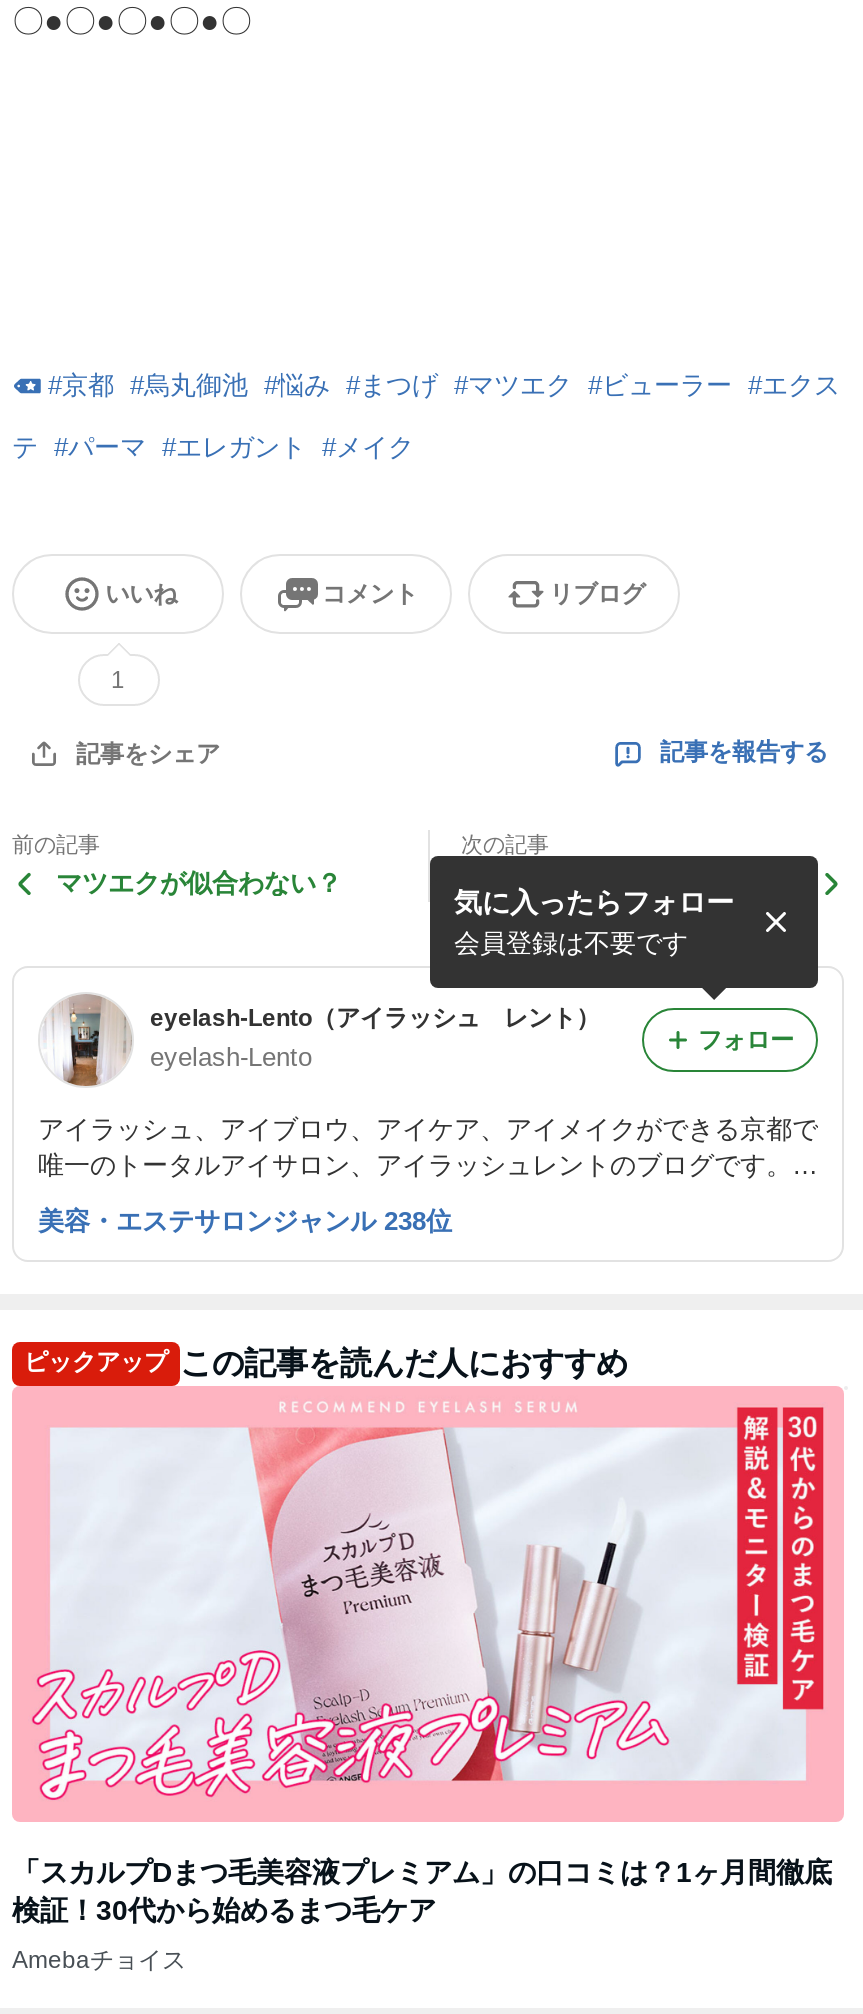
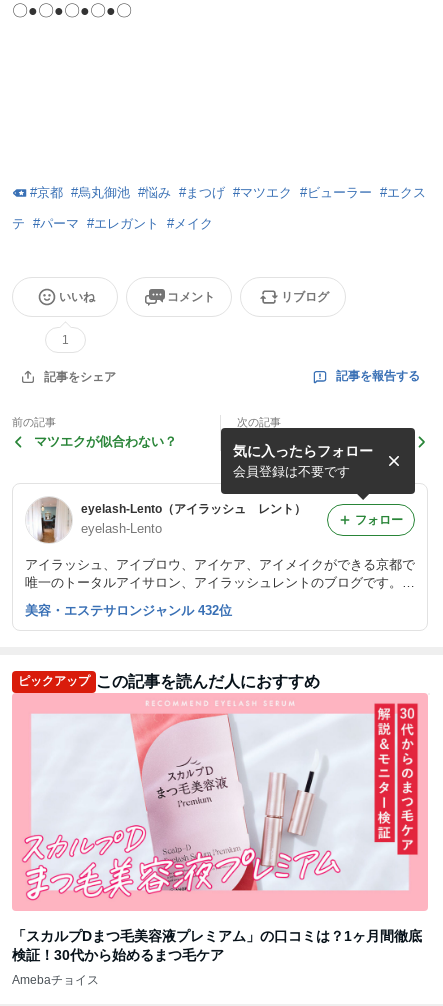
- 美容・エステサロンジャンル 238位
+ 美容・エステサロンジャンル 432位
